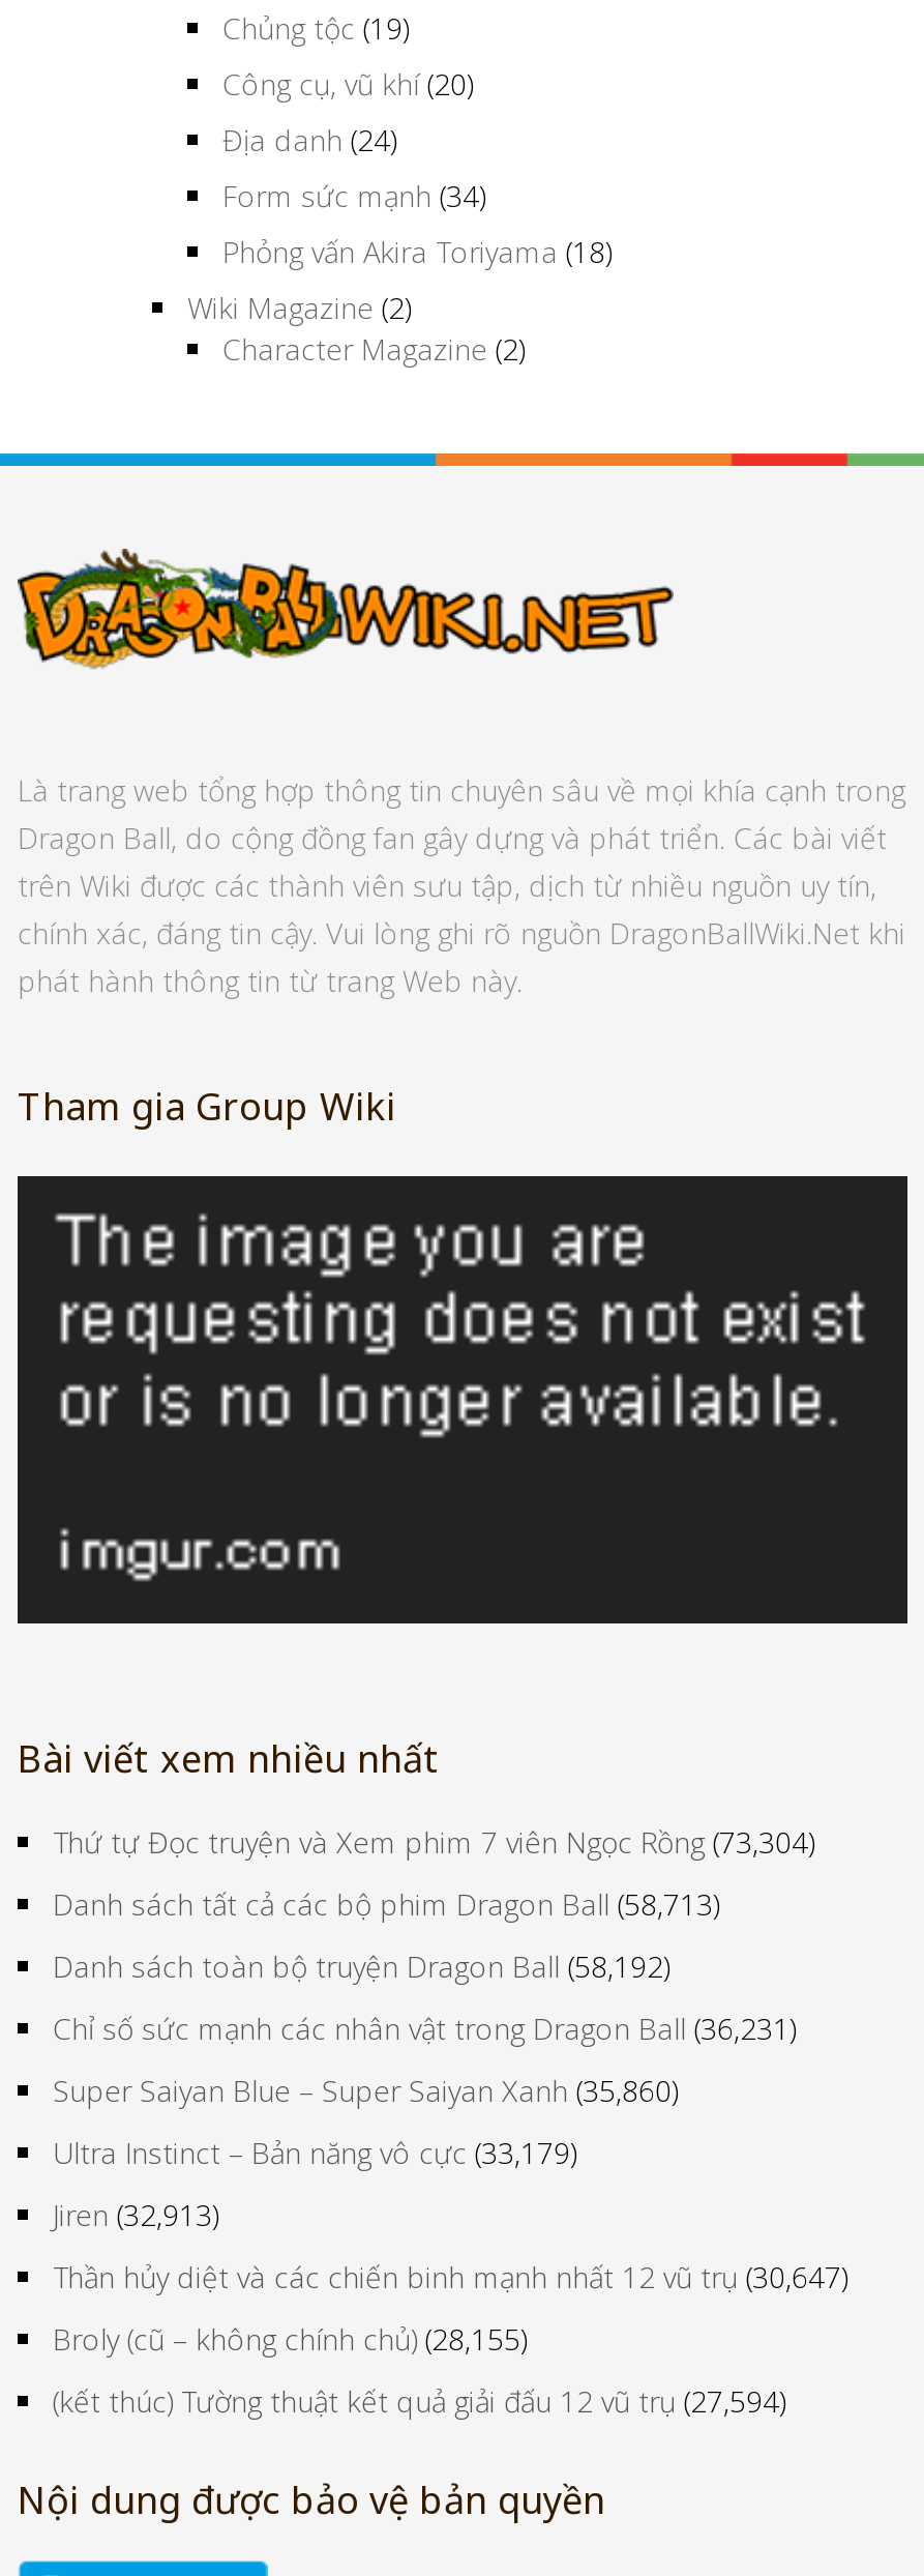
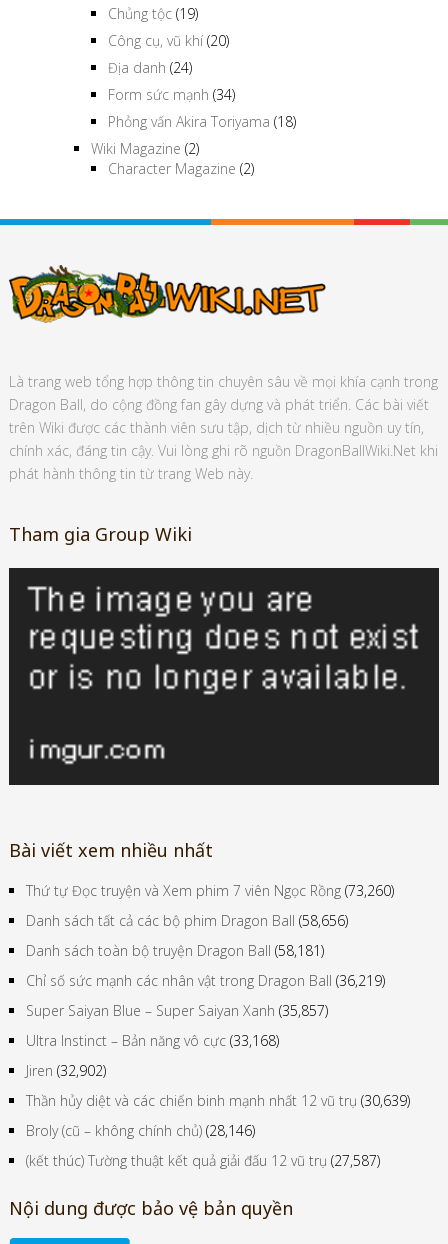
- Thứ tự Đọc truyện và Xem phim 7 viên Ngọc Rồng (73,304)
+ Thứ tự Đọc truyện và Xem phim 7 viên Ngọc Rồng (73,260)

- Danh sách tất cả các bộ phim Dragon Ball (58,713)
+ Danh sách tất cả các bộ phim Dragon Ball (58,656)

- Danh sách toàn bộ truyện Dragon Ball (58,192)
+ Danh sách toàn bộ truyện Dragon Ball (58,181)

- Chỉ số sức mạnh các nhân vật trong Dragon Ball (36,231)
+ Chỉ số sức mạnh các nhân vật trong Dragon Ball (36,219)

- Super Saiyan Blue – Super Saiyan Xanh (35,860)
+ Super Saiyan Blue – Super Saiyan Xanh (35,857)

- Ultra Instinct – Bản năng vô cực (33,179)
+ Ultra Instinct – Bản năng vô cực (33,168)

- Jiren (32,913)
+ Jiren (32,902)

- Thần hủy diệt và các chiến binh mạnh nhất 12 vũ trụ (30,647)
+ Thần hủy diệt và các chiến binh mạnh nhất 12 vũ trụ (30,639)

- Broly (cũ – không chính chủ) (28,155)
+ Broly (cũ – không chính chủ) (28,146)

- (kết thúc) Tường thuật kết quả giải đấu 12 vũ trụ (27,594)
+ (kết thúc) Tường thuật kết quả giải đấu 12 vũ trụ (27,587)
